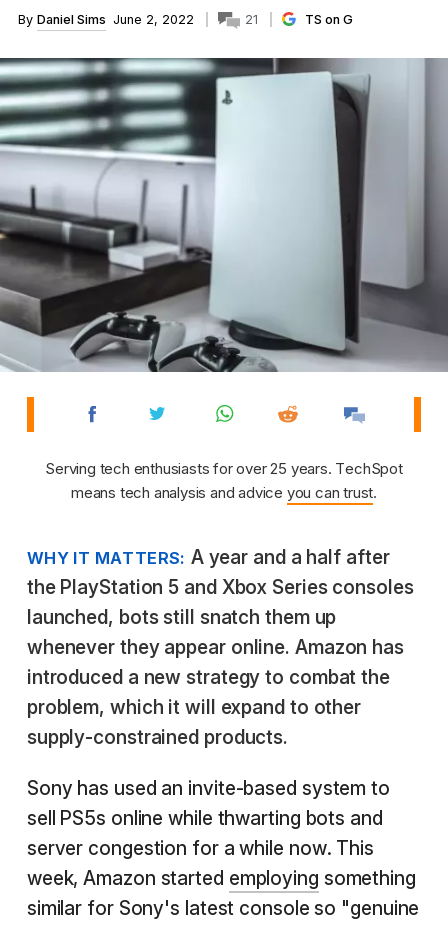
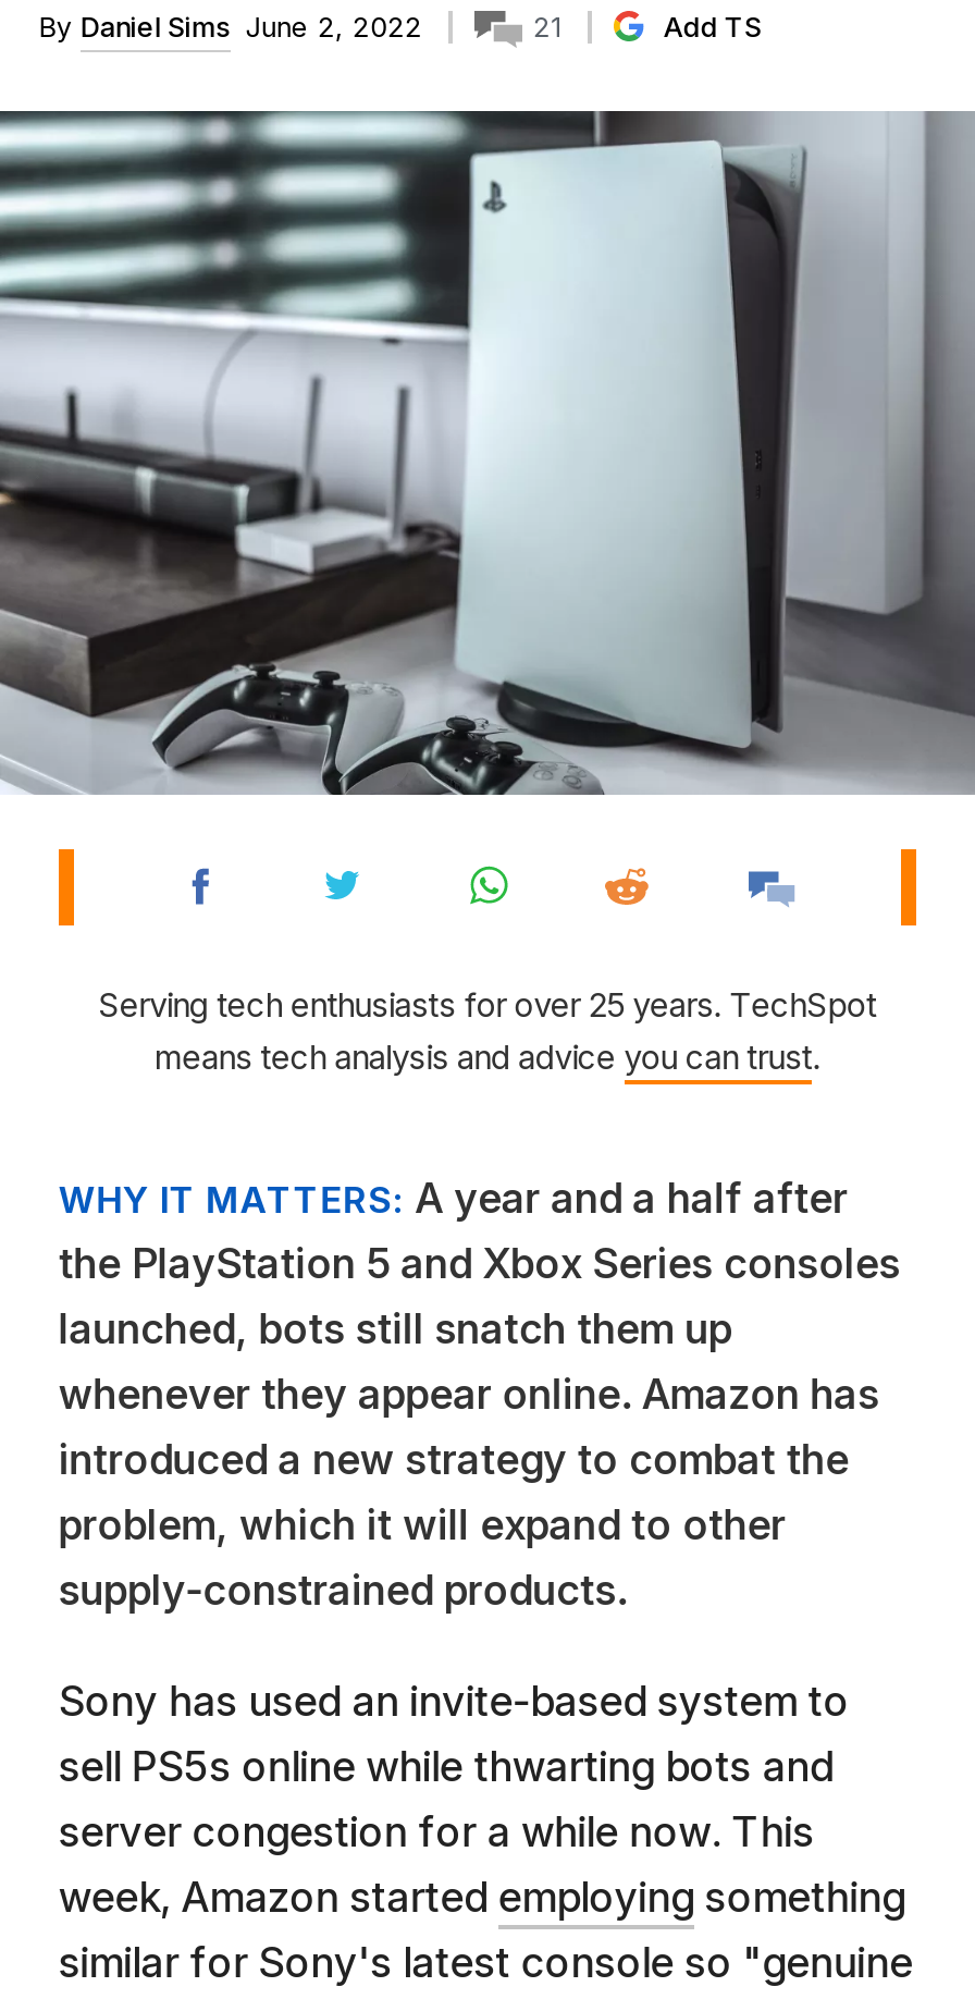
- TS on G
+ Add TS
